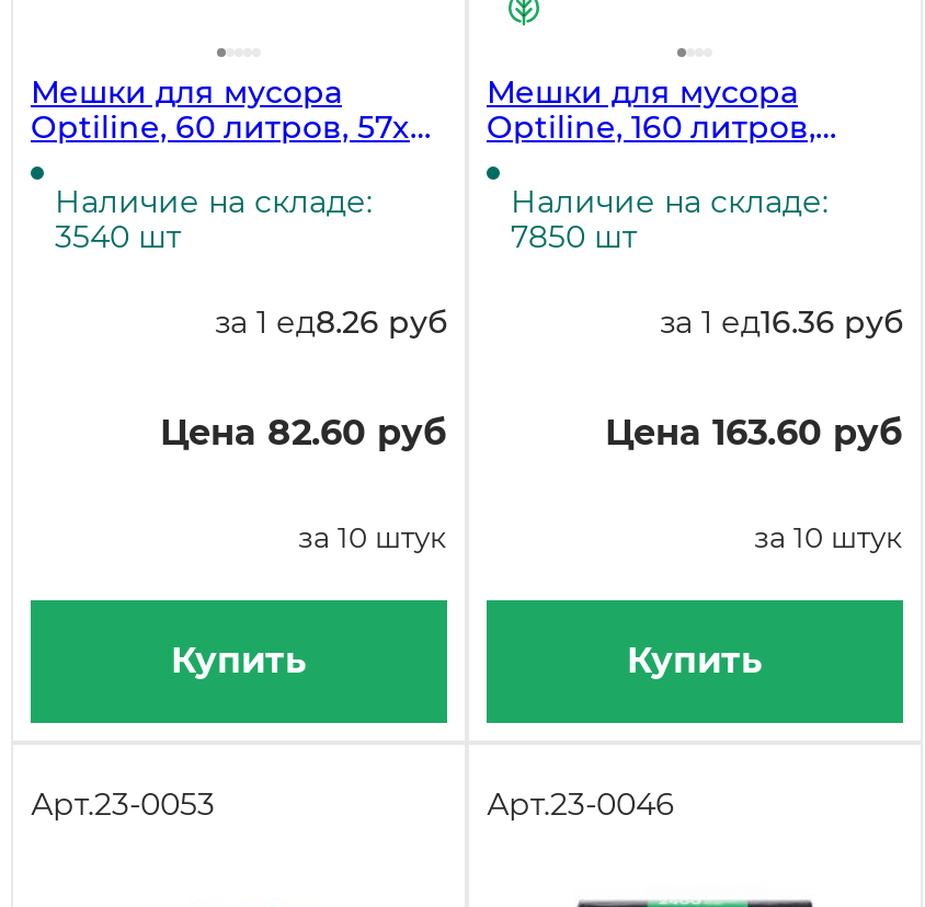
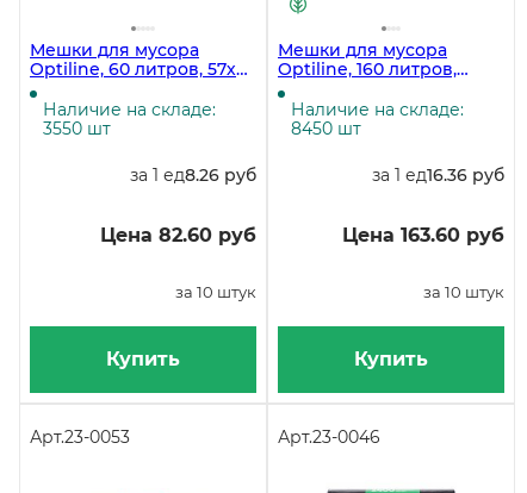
- 3540 шт
+ 3550 шт

- 7850 шт
+ 8450 шт
